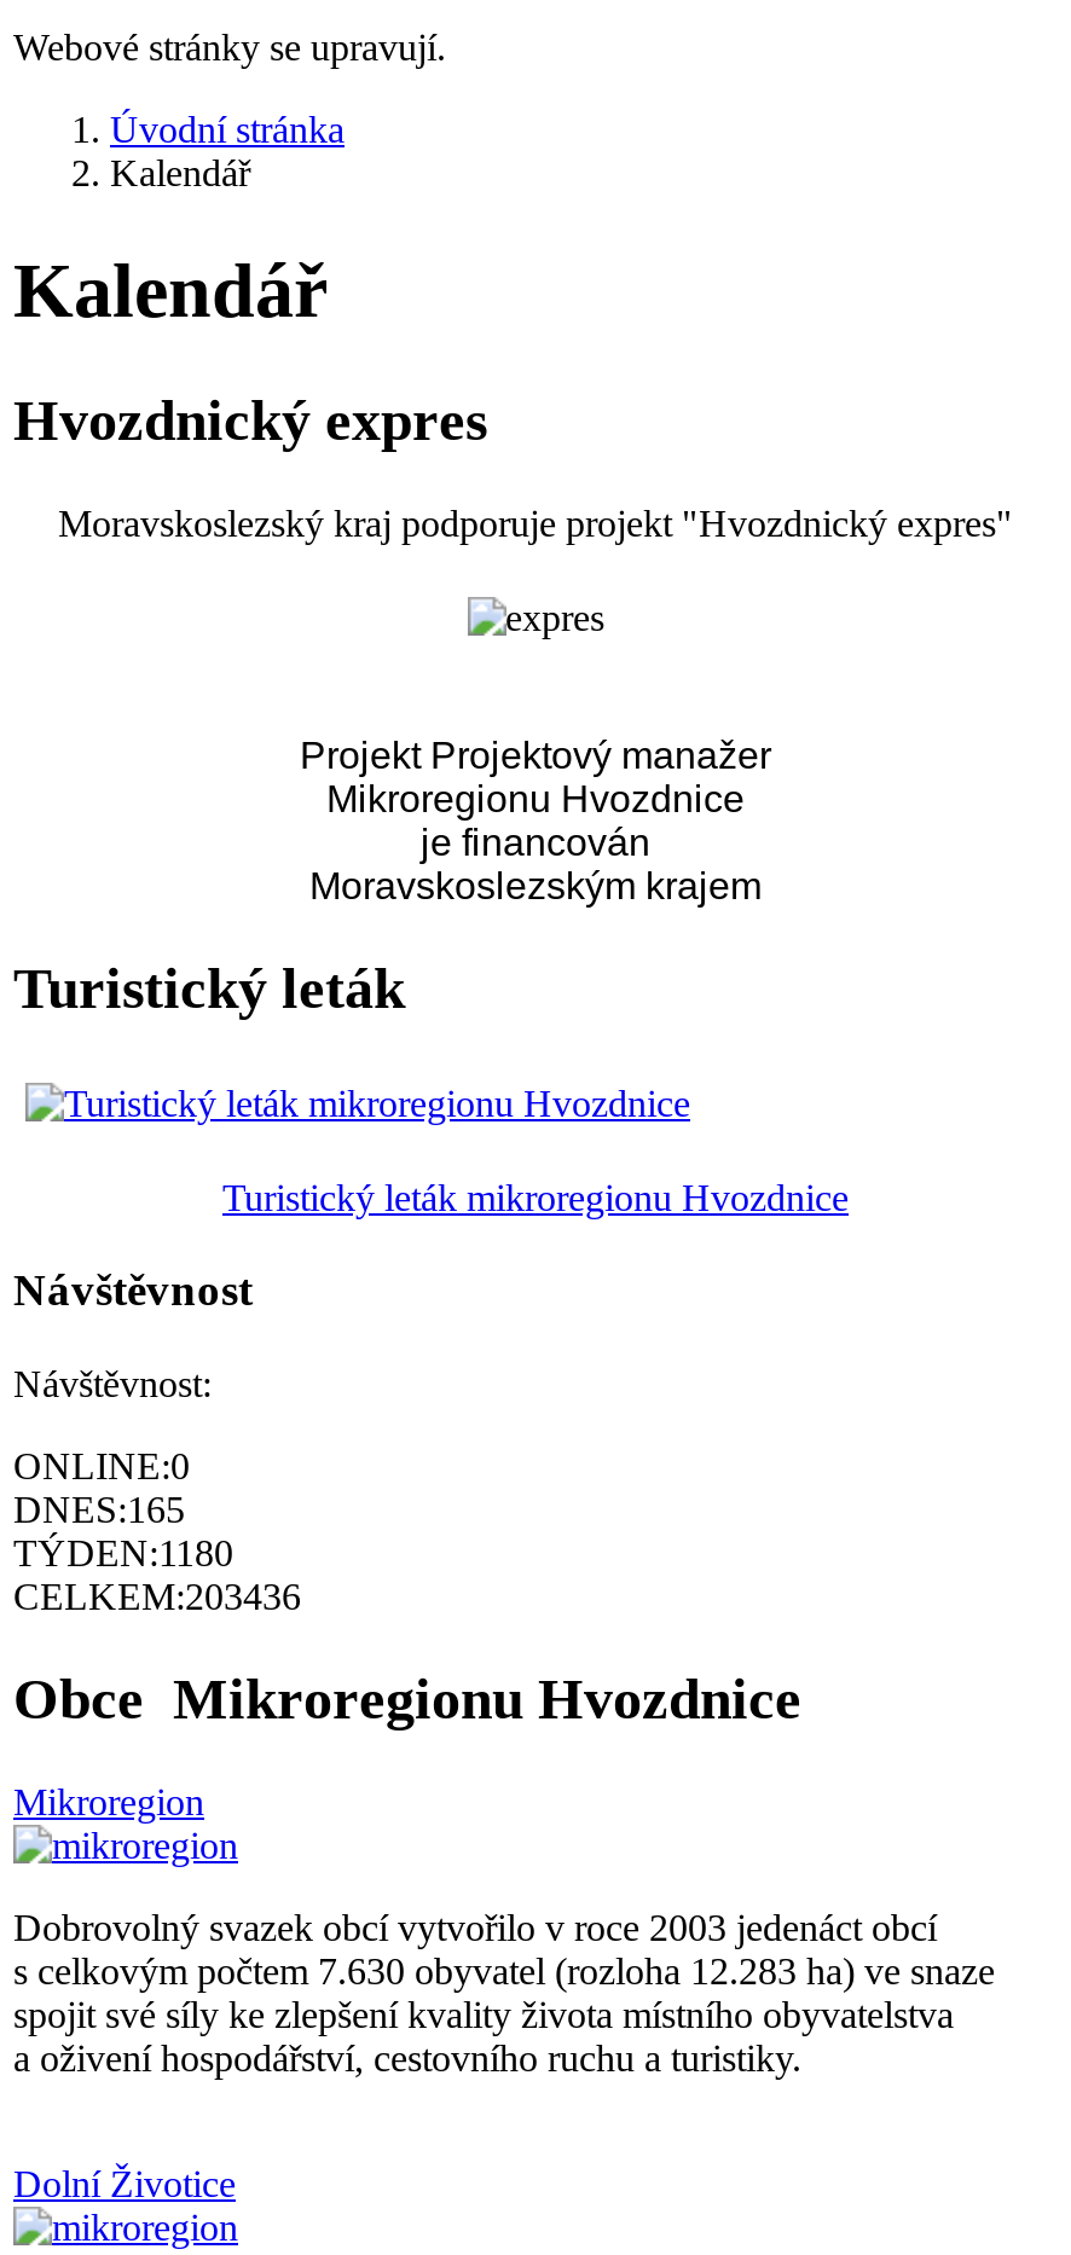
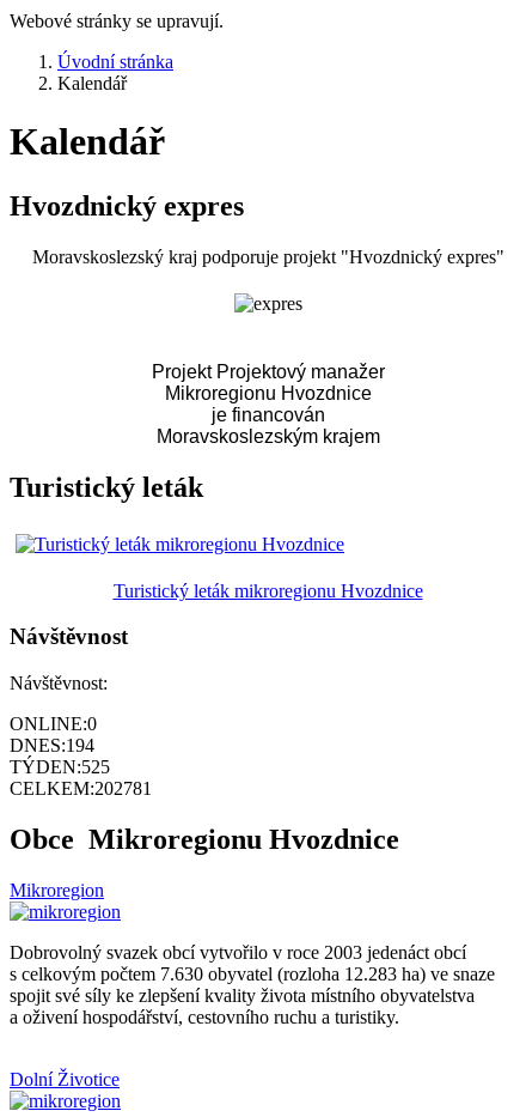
- DNES:165
+ DNES:194

- TÝDEN:1180
+ TÝDEN:525

- CELKEM:203436
+ CELKEM:202781
